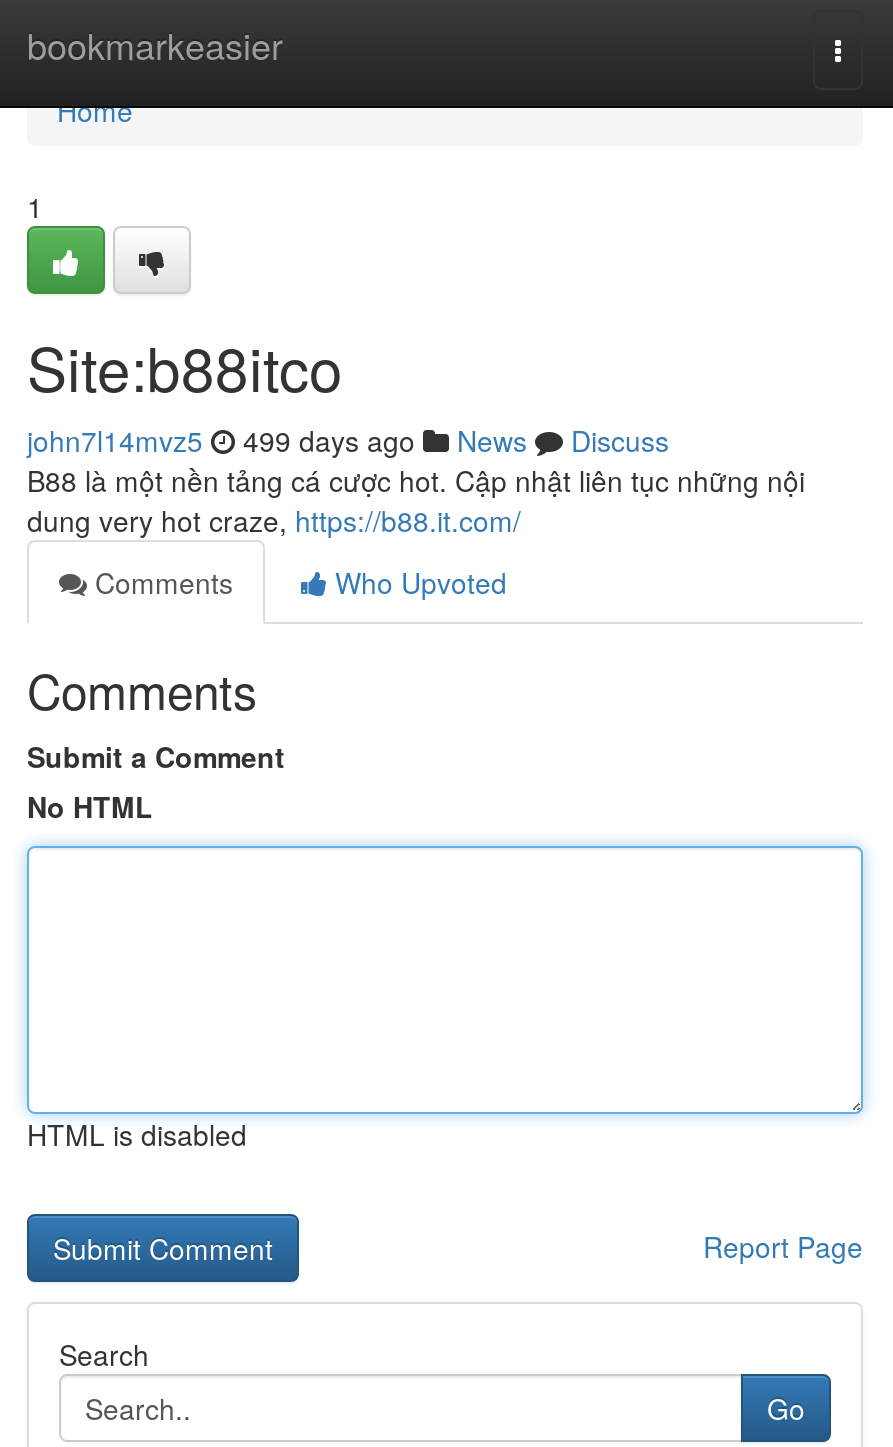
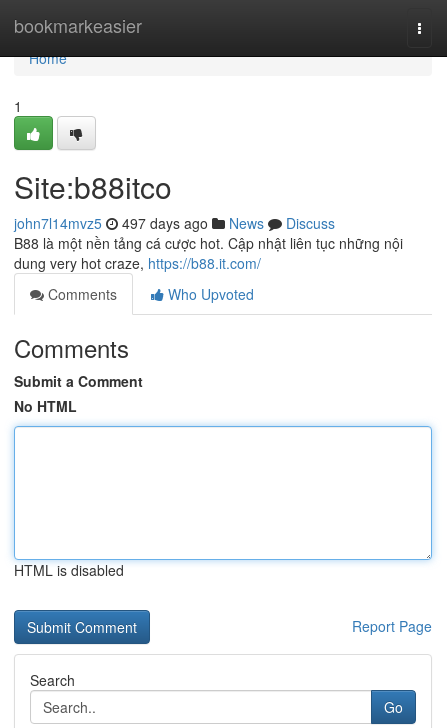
- john7l14mvz5 499 days ago News Discuss
+ john7l14mvz5 497 days ago News Discuss
